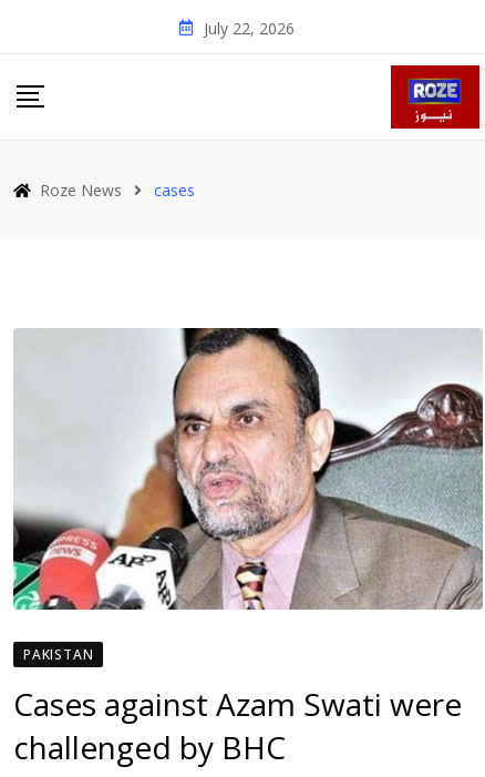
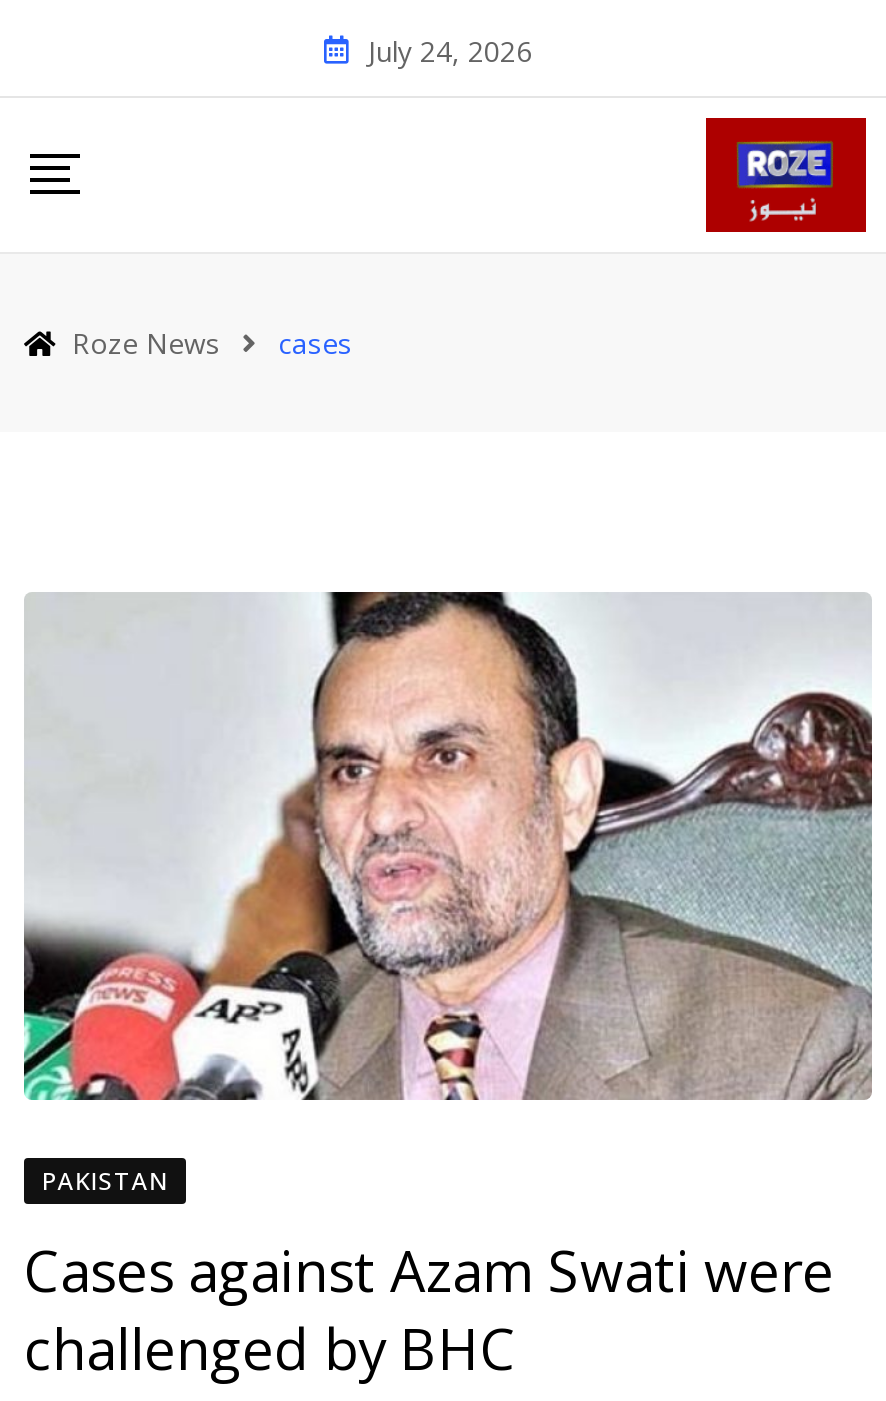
- July 22, 2026
+ July 24, 2026
